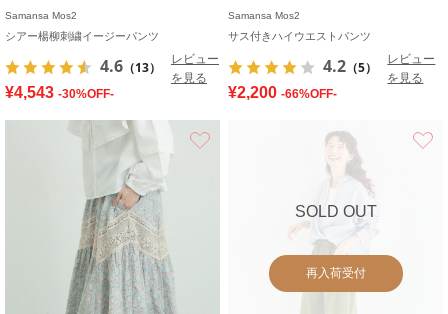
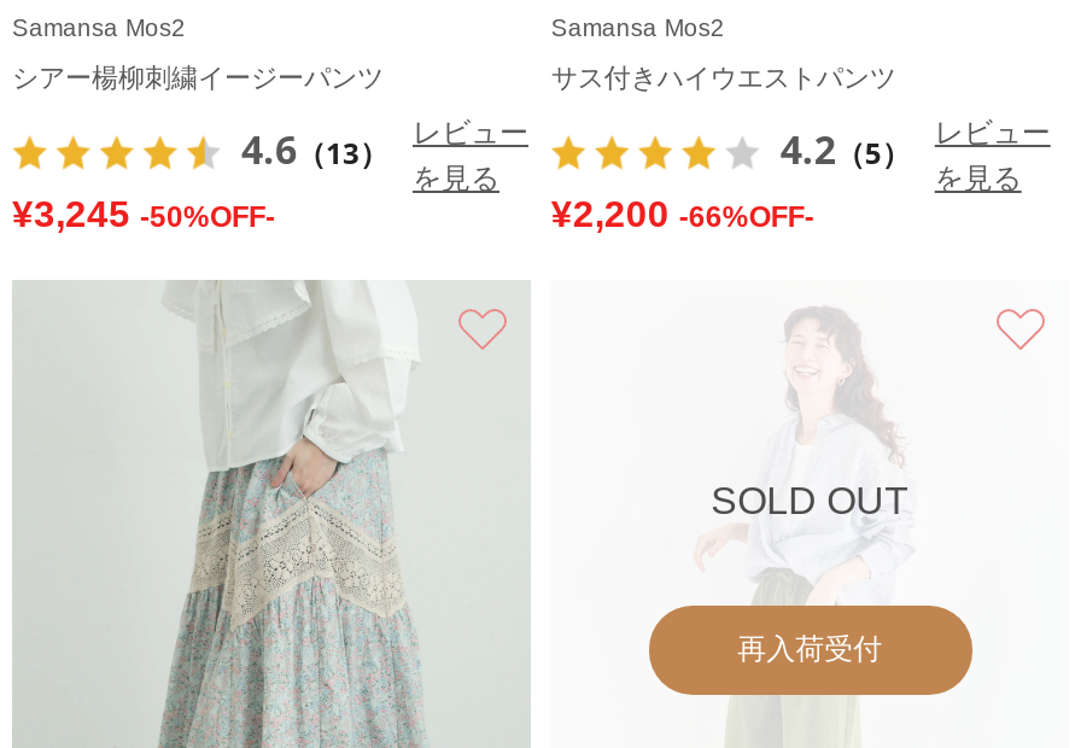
- ¥4,543 -30%OFF-
+ ¥3,245 -50%OFF-
